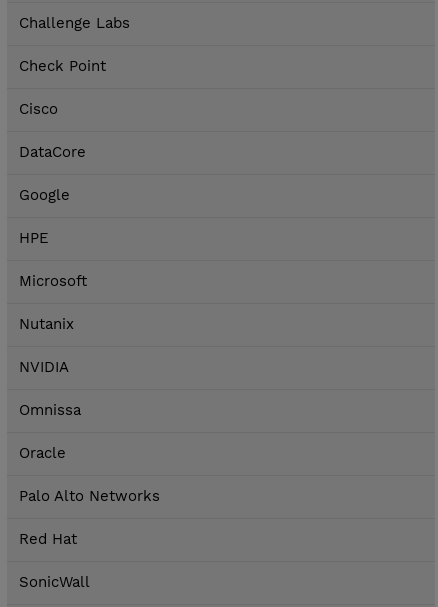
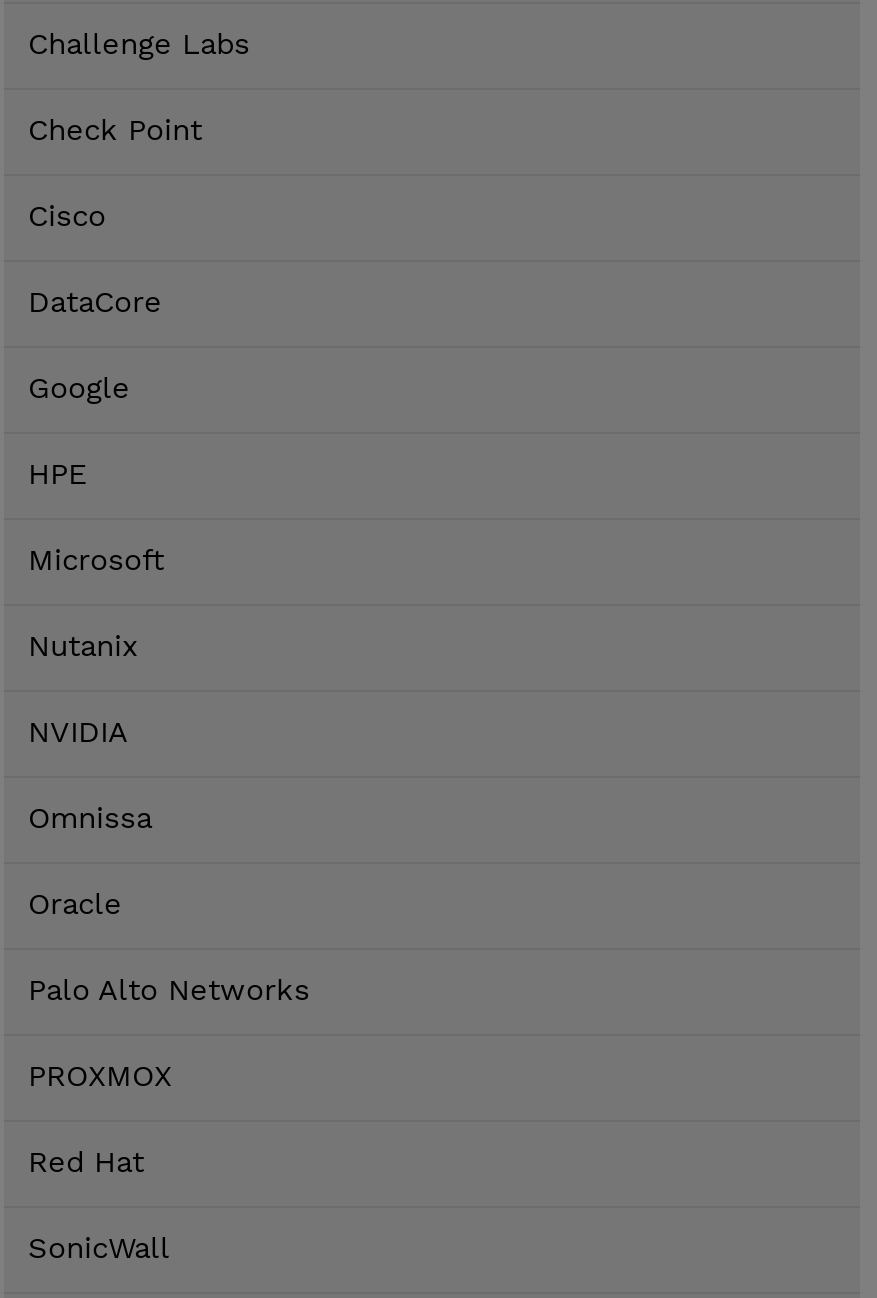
+ PROXMOX
